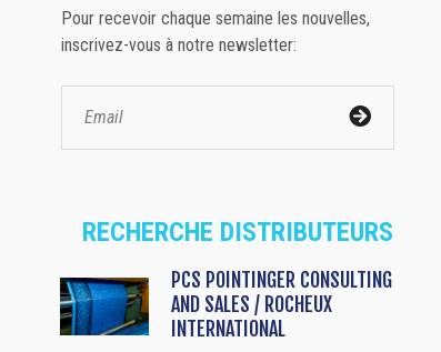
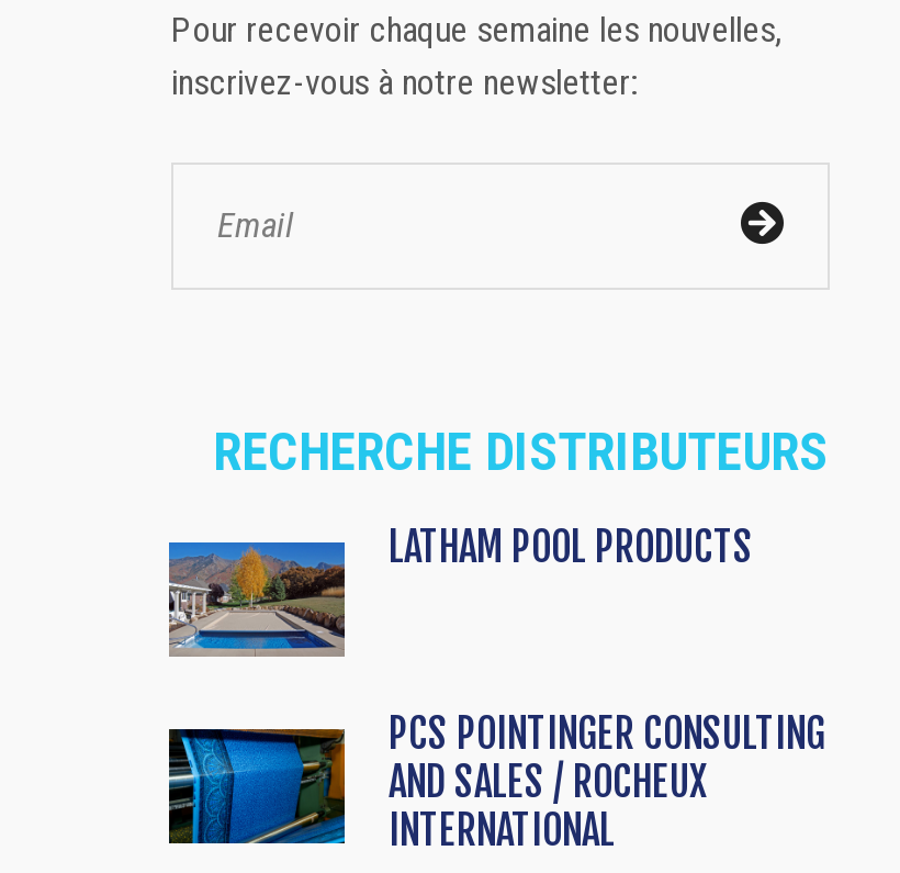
+ [image]
+ LATHAM POOL PRODUCTS
